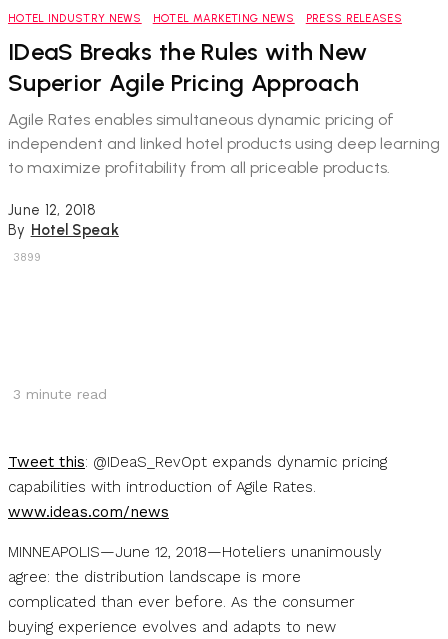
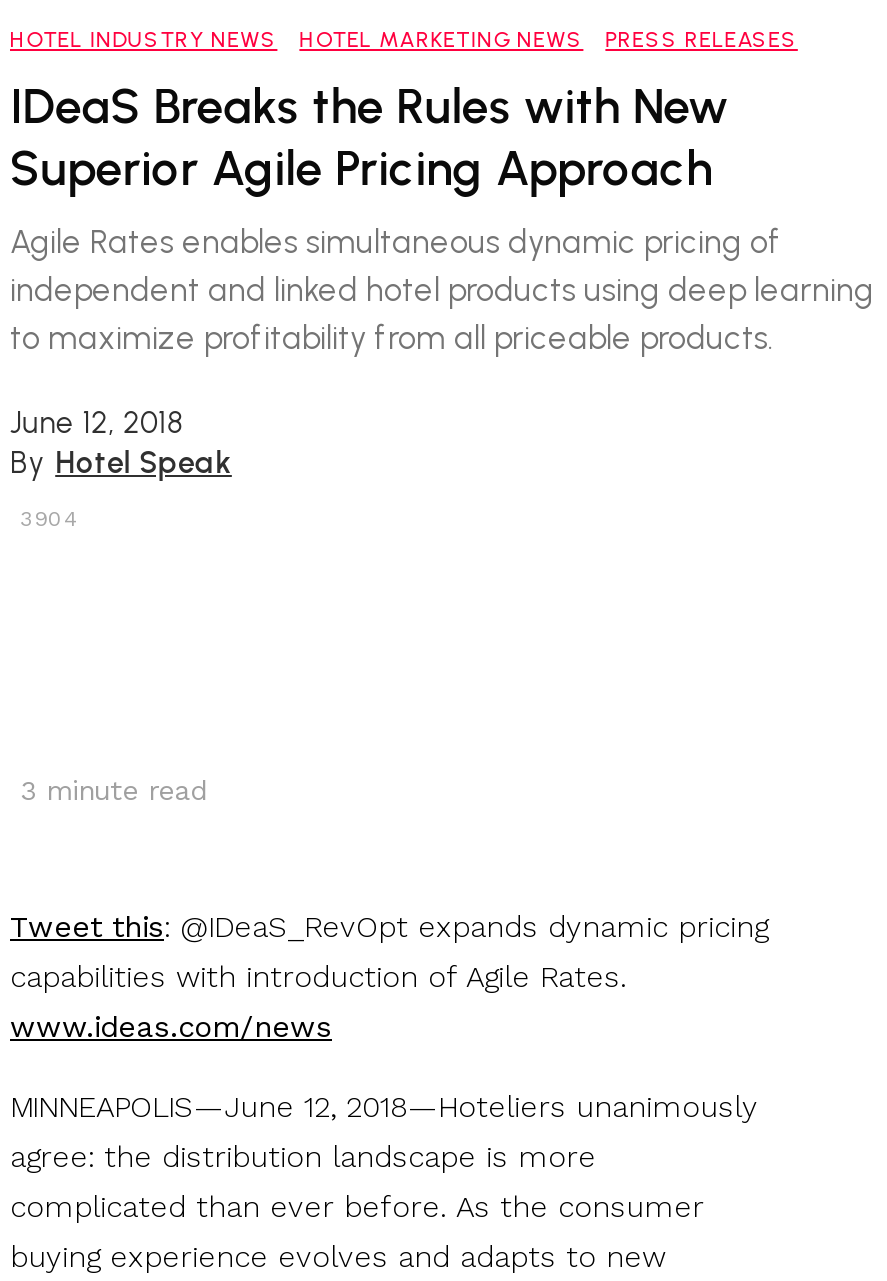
- 3899
+ 3904
